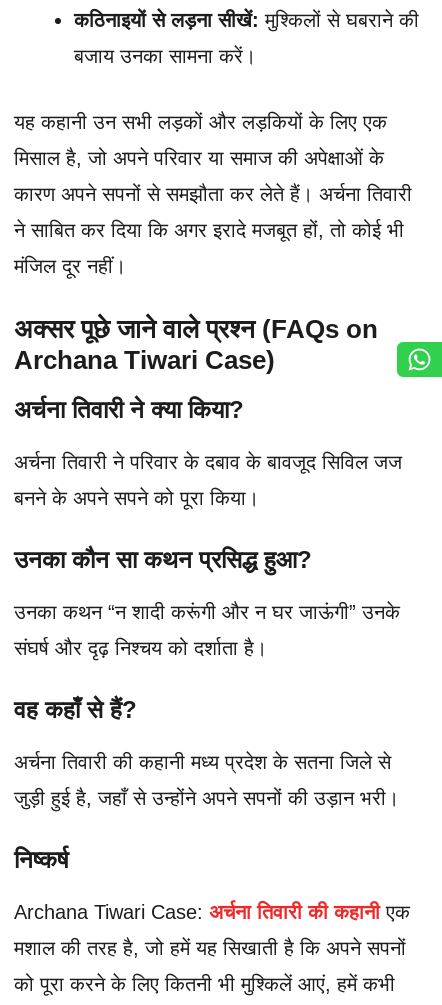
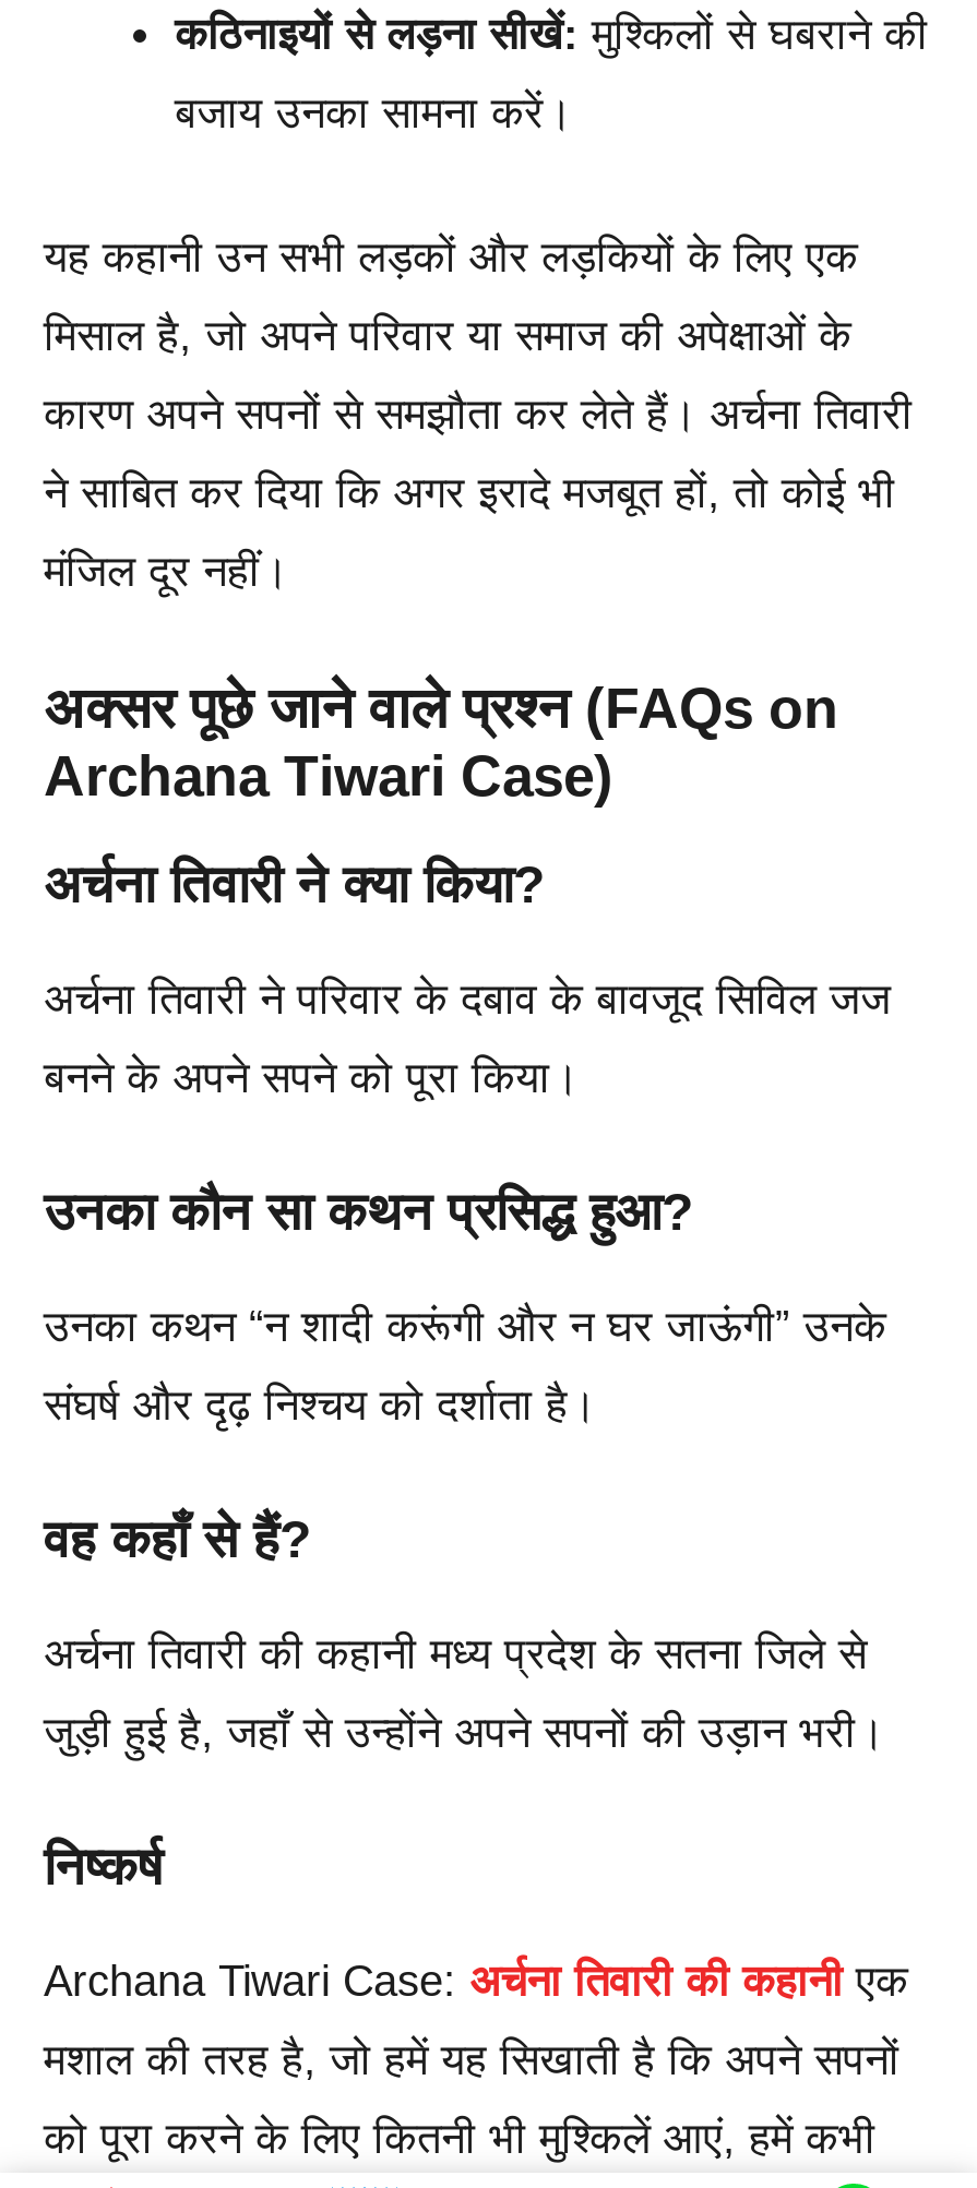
- [image]
